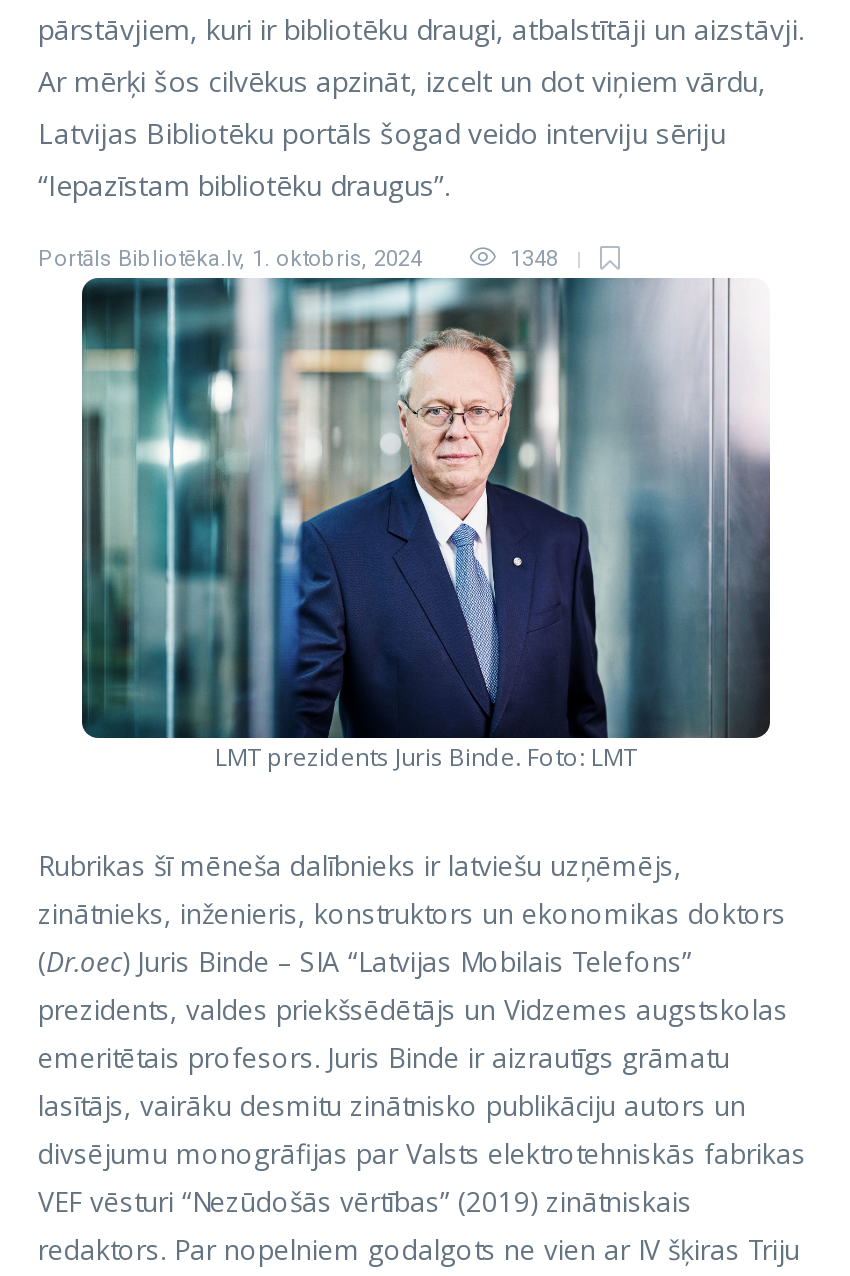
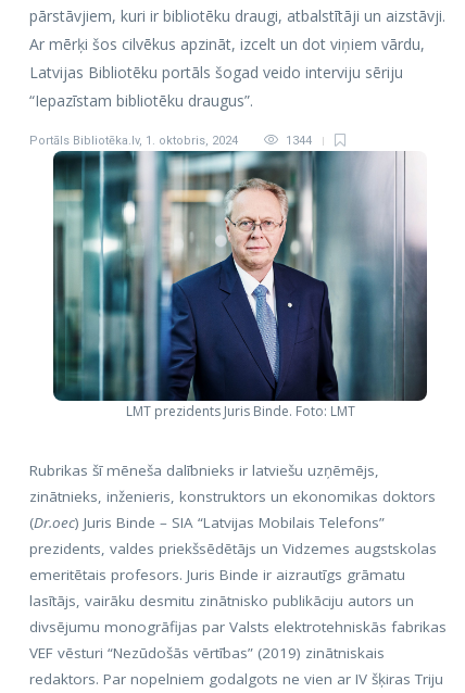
- 1348
+ 1344
